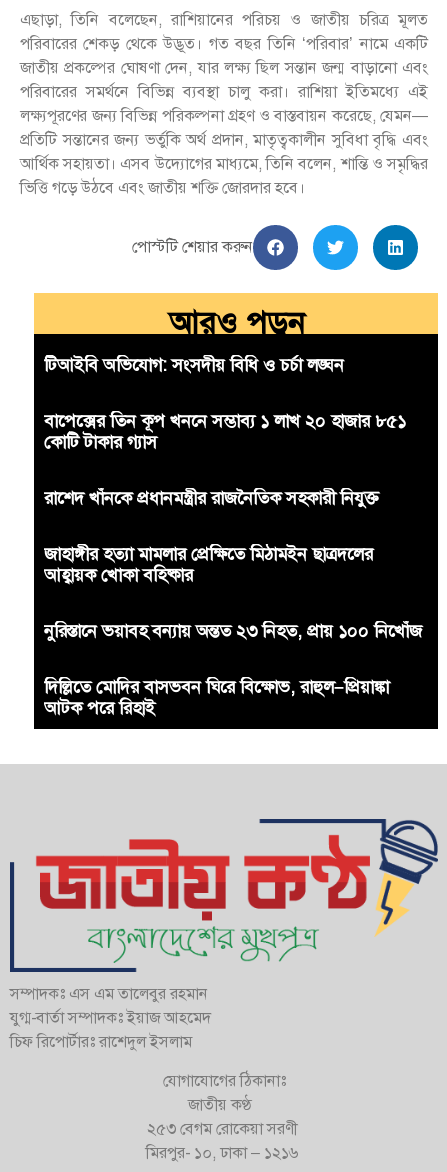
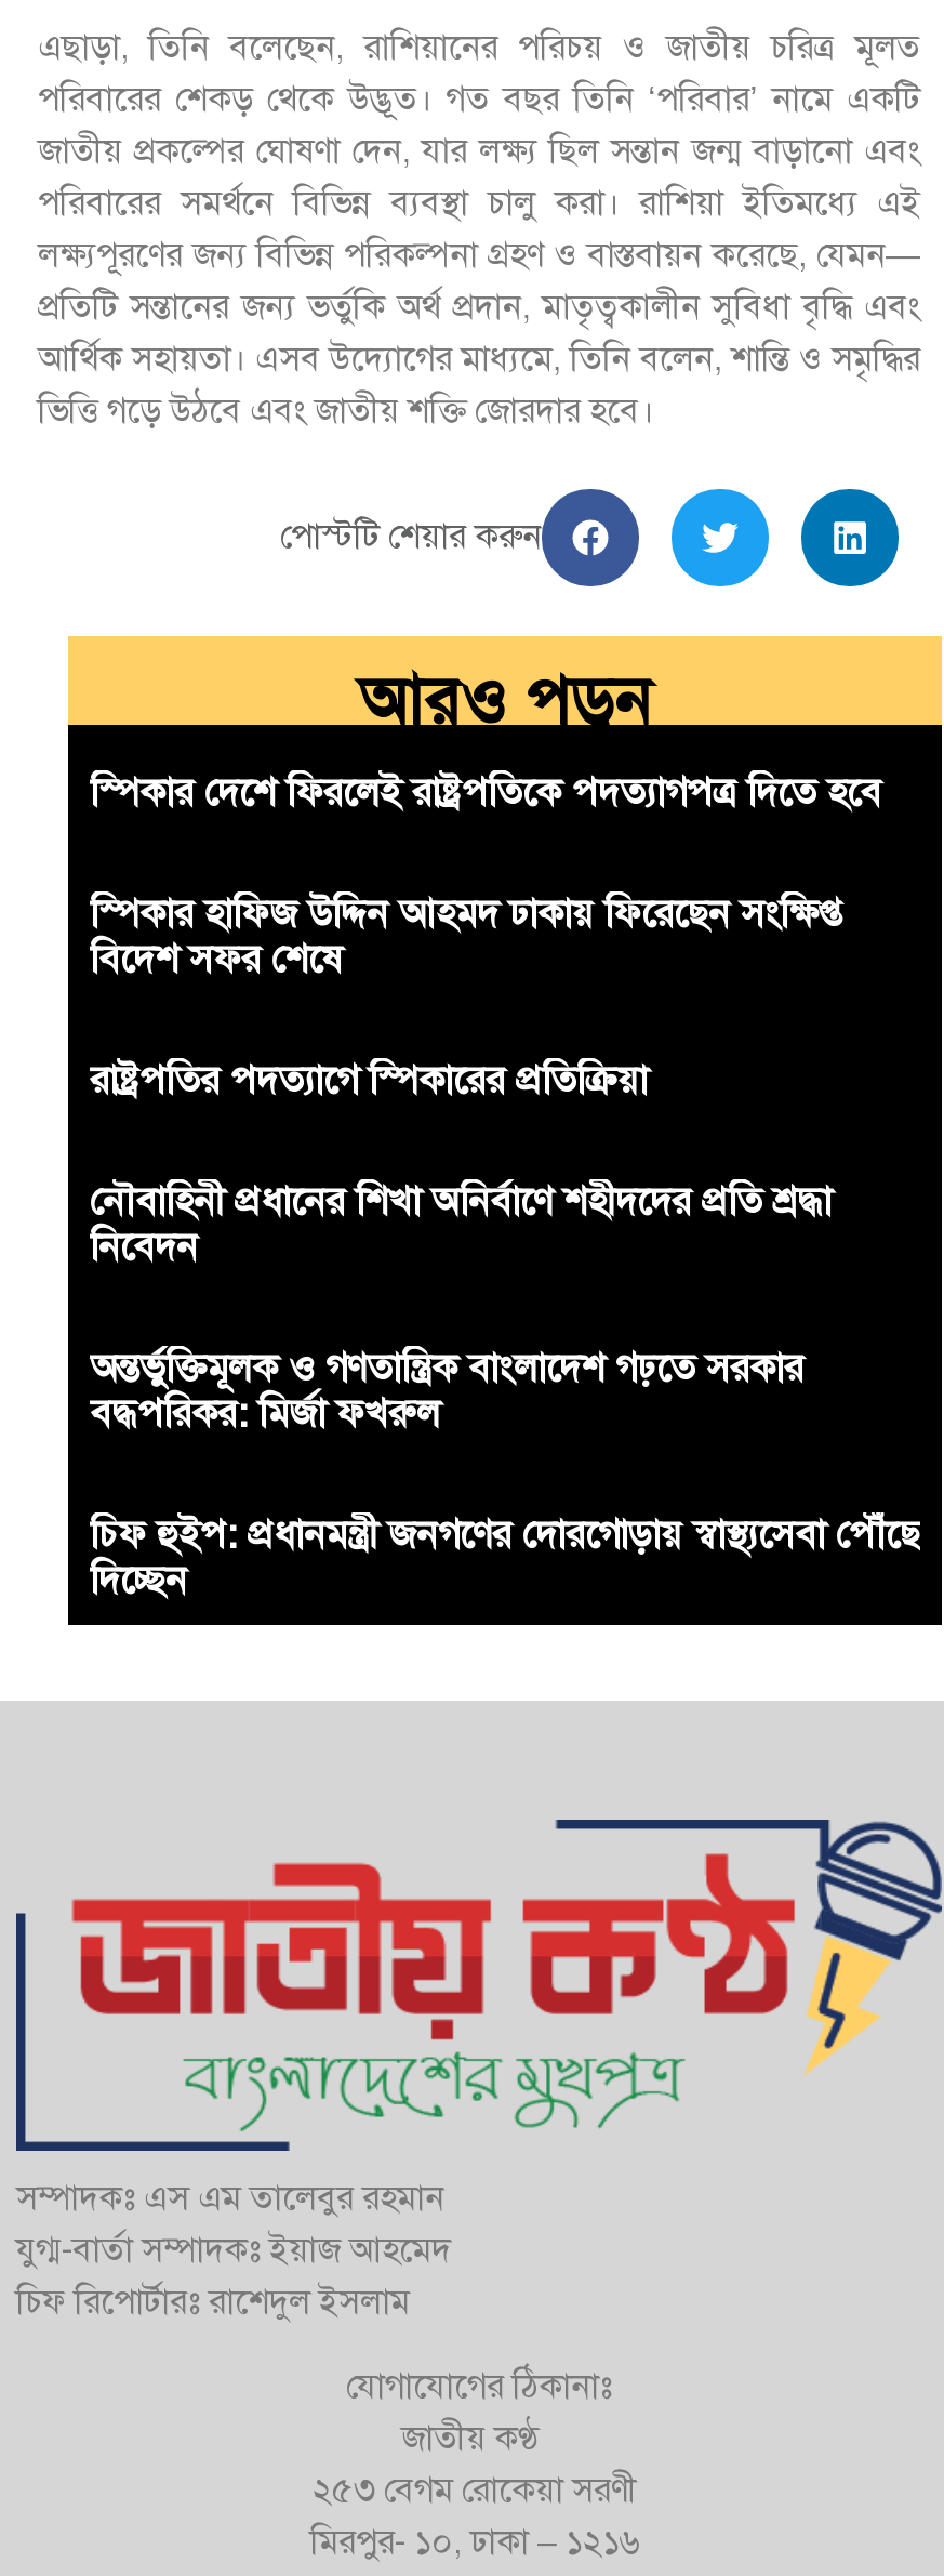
- টিআইবি অভিযোগ: সংসদীয় বিধি ও চর্চা লঙ্ঘন
+ স্পিকার দেশে ফিরলেই রাষ্ট্রপতিকে পদত্যাগপত্র দিতে হবে

- বাপেক্সের তিন কূপ খননে সম্ভাব্য ১ লাখ ২০ হাজার ৮৫১
- কোটি টাকার গ্যাস
+ স্পিকার হাফিজ উদ্দিন আহমদ ঢাকায় ফিরেছেন সংক্ষিপ্ত
+ বিদেশ সফর শেষে

- রাশেদ খাঁনকে প্রধানমন্ত্রীর রাজনৈতিক সহকারী নিযুক্ত
+ রাষ্ট্রপতির পদত্যাগে স্পিকারের প্রতিক্রিয়া

- জাহাঙ্গীর হত্যা মামলার প্রেক্ষিতে মিঠামইন ছাত্রদলের
- আহ্বায়ক খোকা বহিষ্কার
+ নৌবাহিনী প্রধানের শিখা অনির্বাণে শহীদদের প্রতি শ্রদ্ধা
+ নিবেদন

- নুরিস্তানে ভয়াবহ বন্যায় অন্তত ২৩ নিহত, প্রায় ১০০ নিখোঁজ
+ অন্তর্ভুক্তিমূলক ও গণতান্ত্রিক বাংলাদেশ গঢ়তে সরকার
+ বদ্ধপরিকর: মির্জা ফখরুল

- দিল্লিতে মোদির বাসভবন ঘিরে বিক্ষোভ, রাহুল–প্রিয়াঙ্কা
- আটক পরে রিহাই
+ চিফ হুইপ: প্রধানমন্ত্রী জনগণের দোরগোড়ায় স্বাস্থ্যসেবা পৌঁছে
+ দিচ্ছেন
